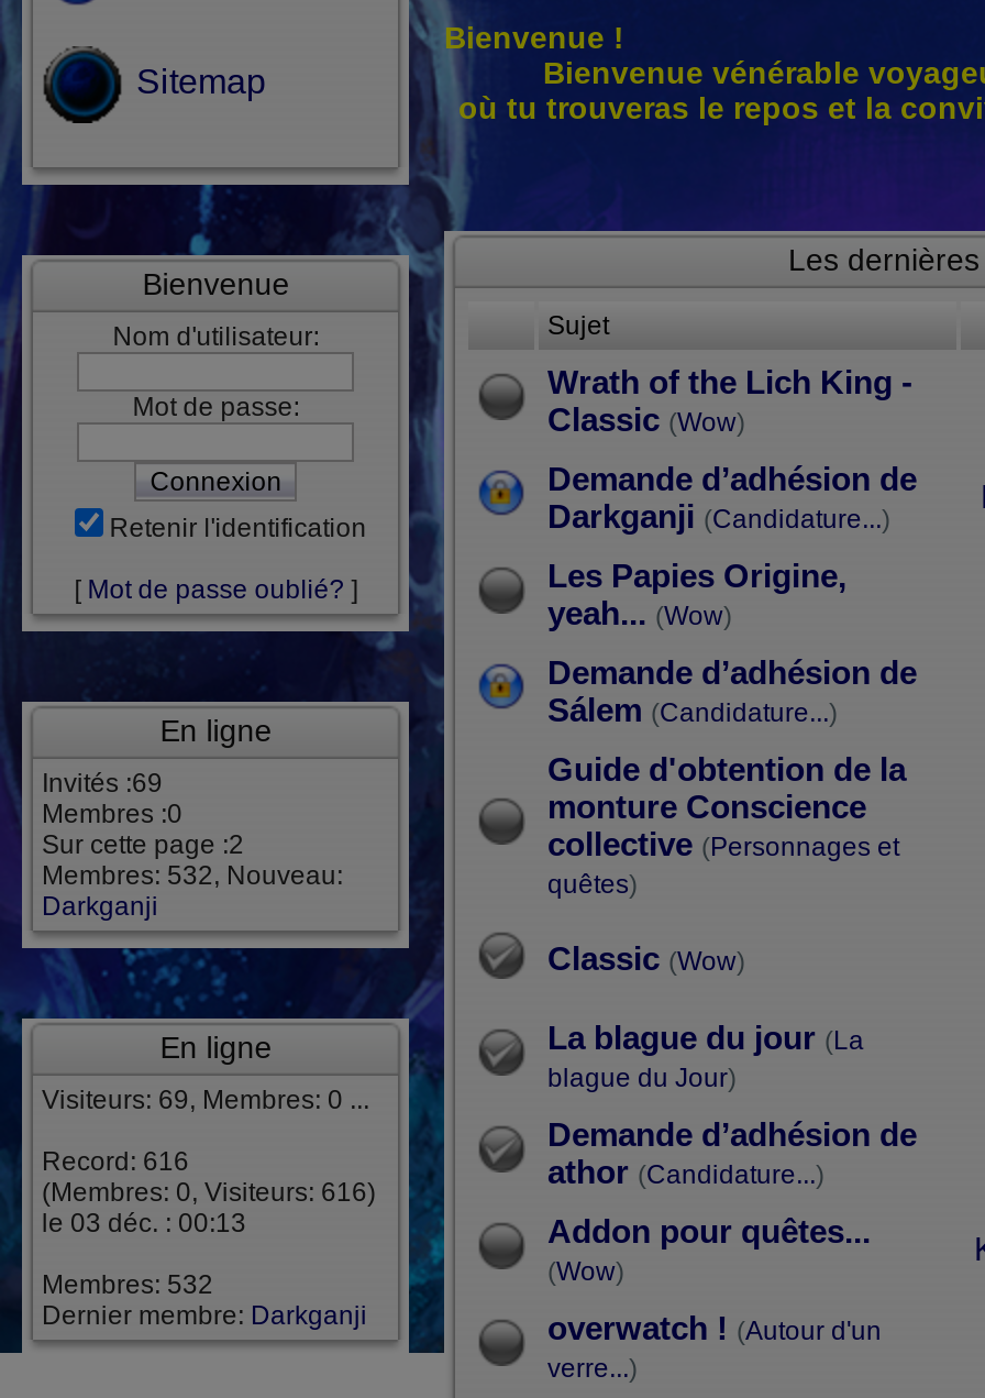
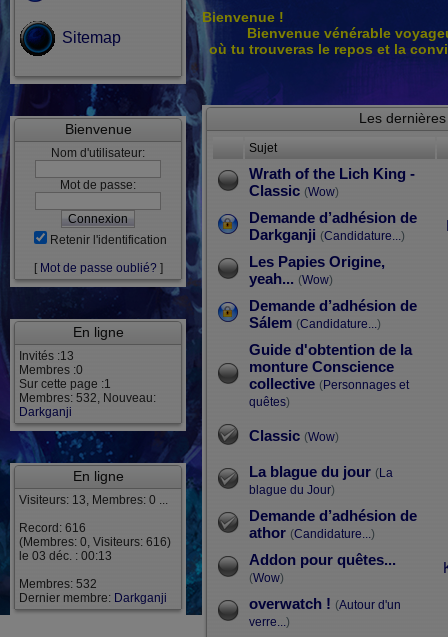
- Invités :69
+ Invités :13

- Sur cette page :2
+ Sur cette page :1

- Visiteurs: 69, Membres: 0 ...
+ Visiteurs: 13, Membres: 0 ...
